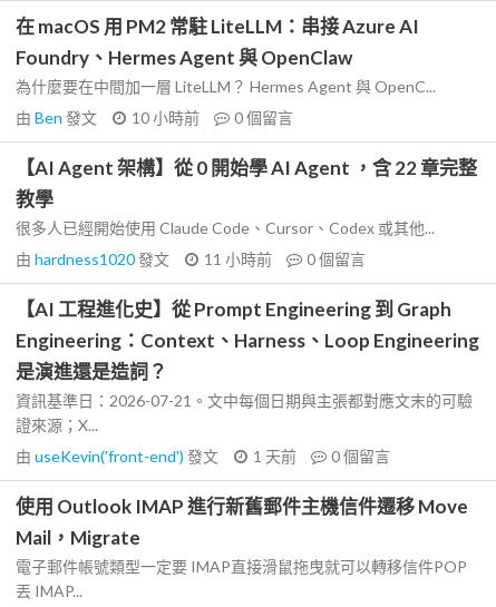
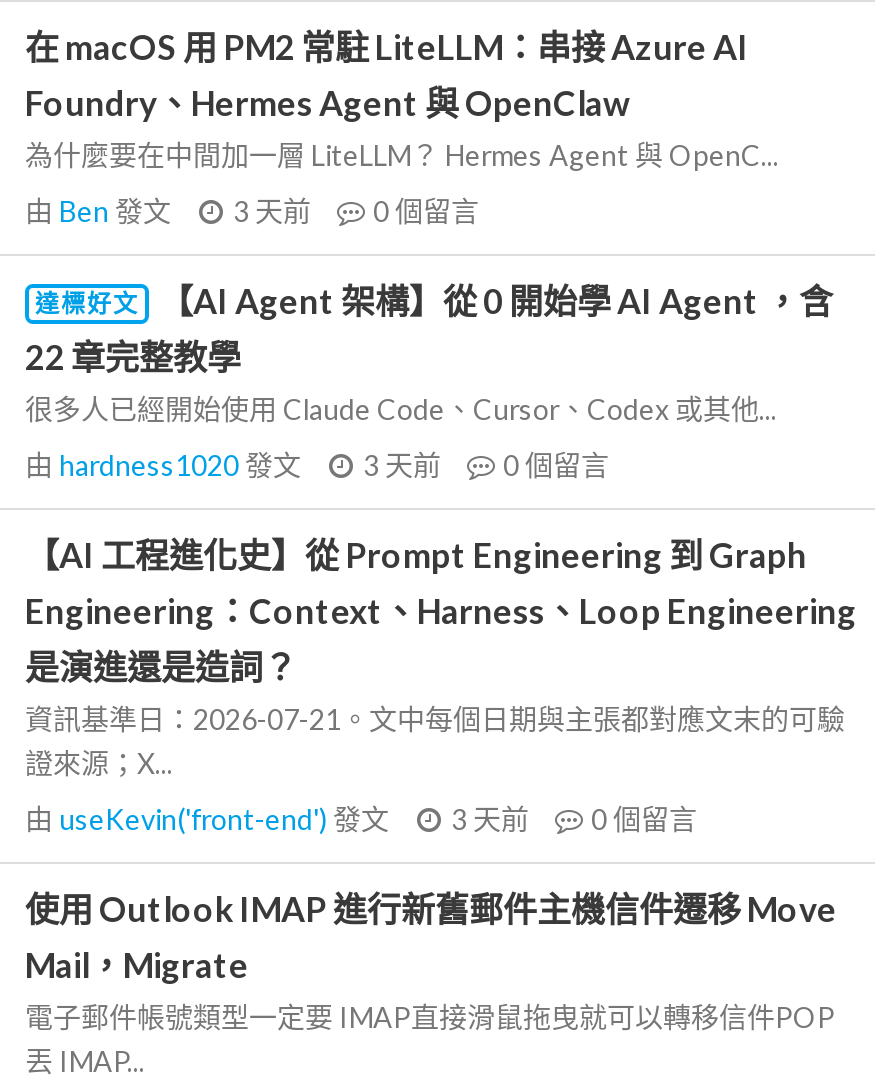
- 由Ben發文 10 小時前 0個留言
+ 由Ben發文 3 天前 0個留言

- 【AI Agent 架構】從 0 開始學 AI Agent ，含 22 章完整
- 教學
+ 達標好文
+ 【AI Agent 架構】從 0 開始學 AI Agent ，含
+ 22 章完整教學

- 由hardness1020發文 11 小時前 0個留言
+ 由hardness1020發文 3 天前 0個留言

- 由useKevin('front-end')發文 1 天前 0個留言
+ 由useKevin('front-end')發文 3 天前 0個留言
